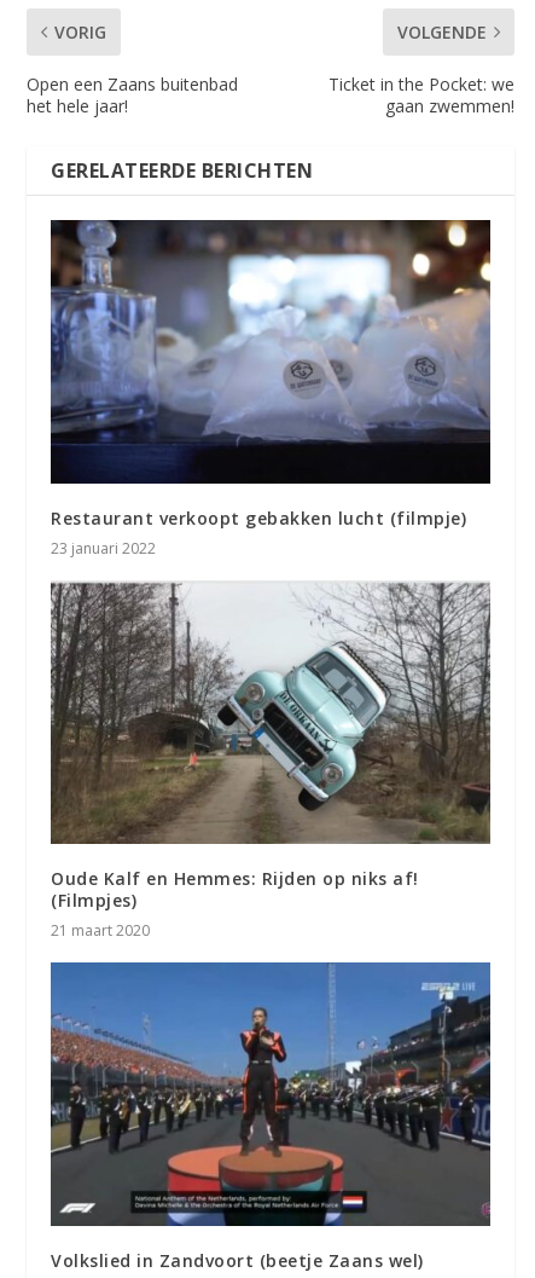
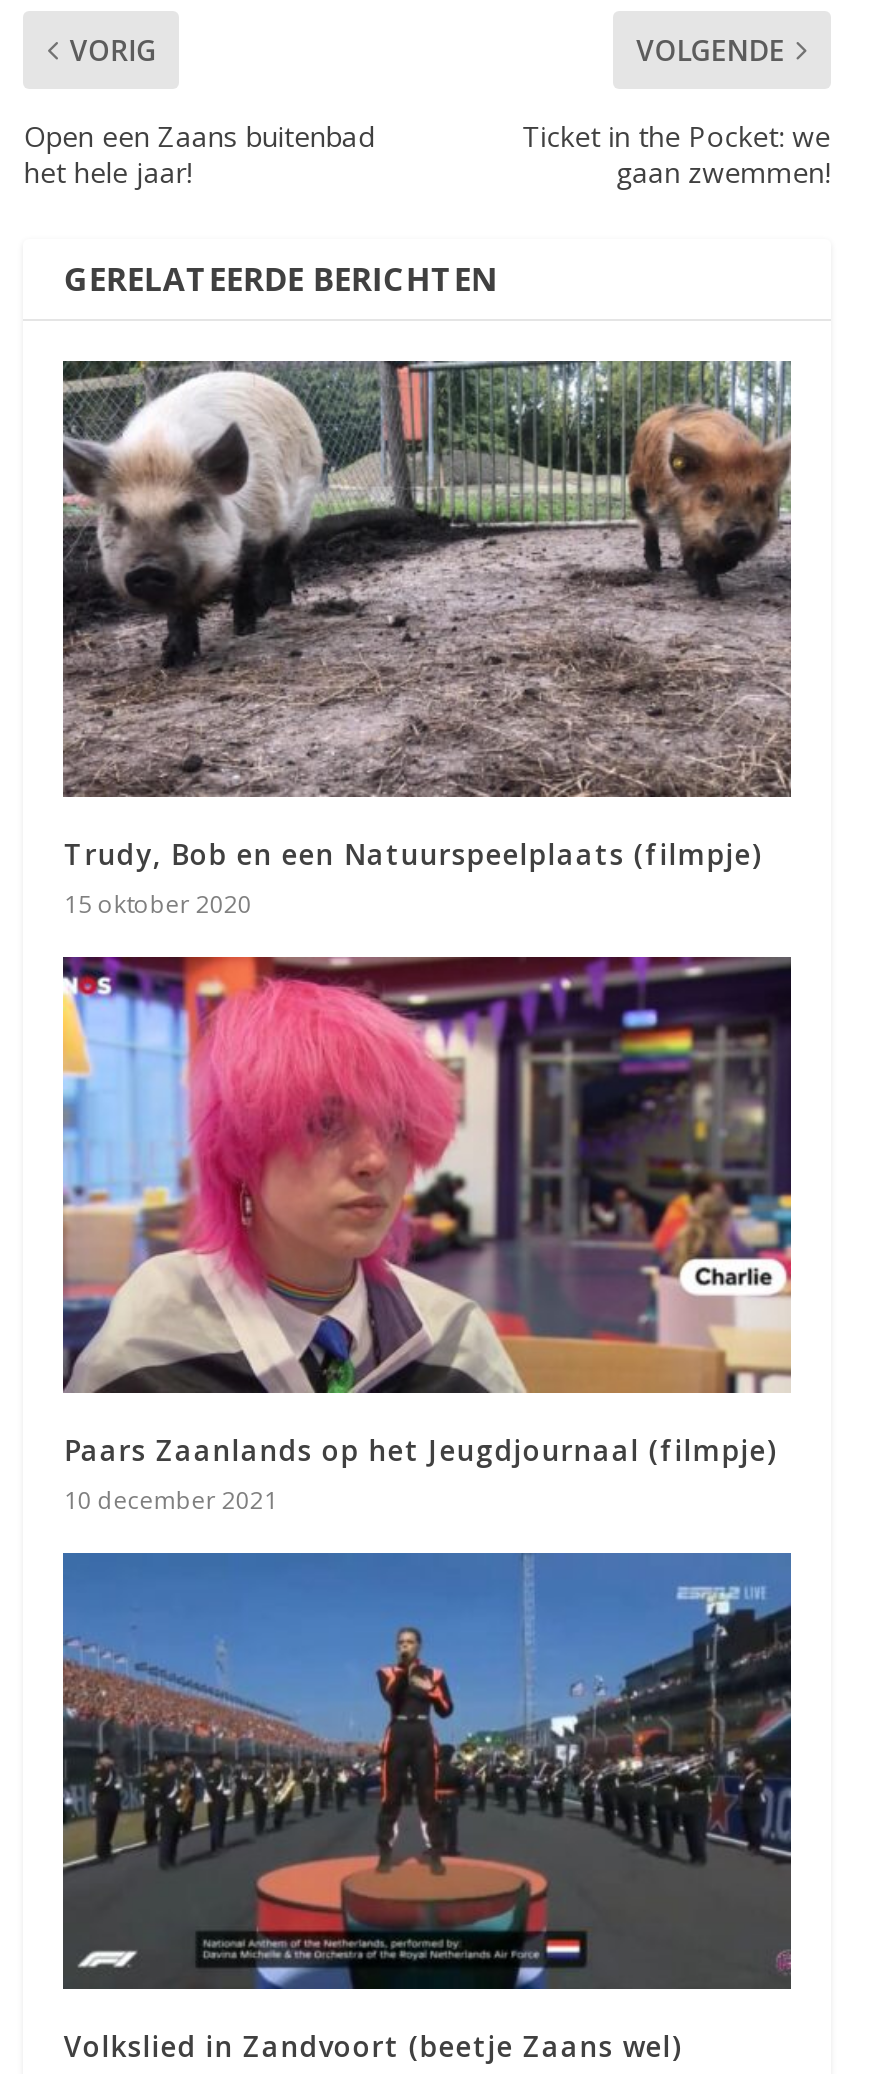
- [image]
- Restaurant verkoopt gebakken lucht (filmpje)
- 23 januari 2022
+ [image]
+ Trudy, Bob en een Natuurspeelplaats (filmpje)
+ 15 oktober 2020

- [image]
- Oude Kalf en Hemmes: Rijden op niks af!
- (Filmpjes)
- 21 maart 2020
+ [image]
+ Paars Zaanlands op het Jeugdjournaal (filmpje)
+ 10 december 2021
